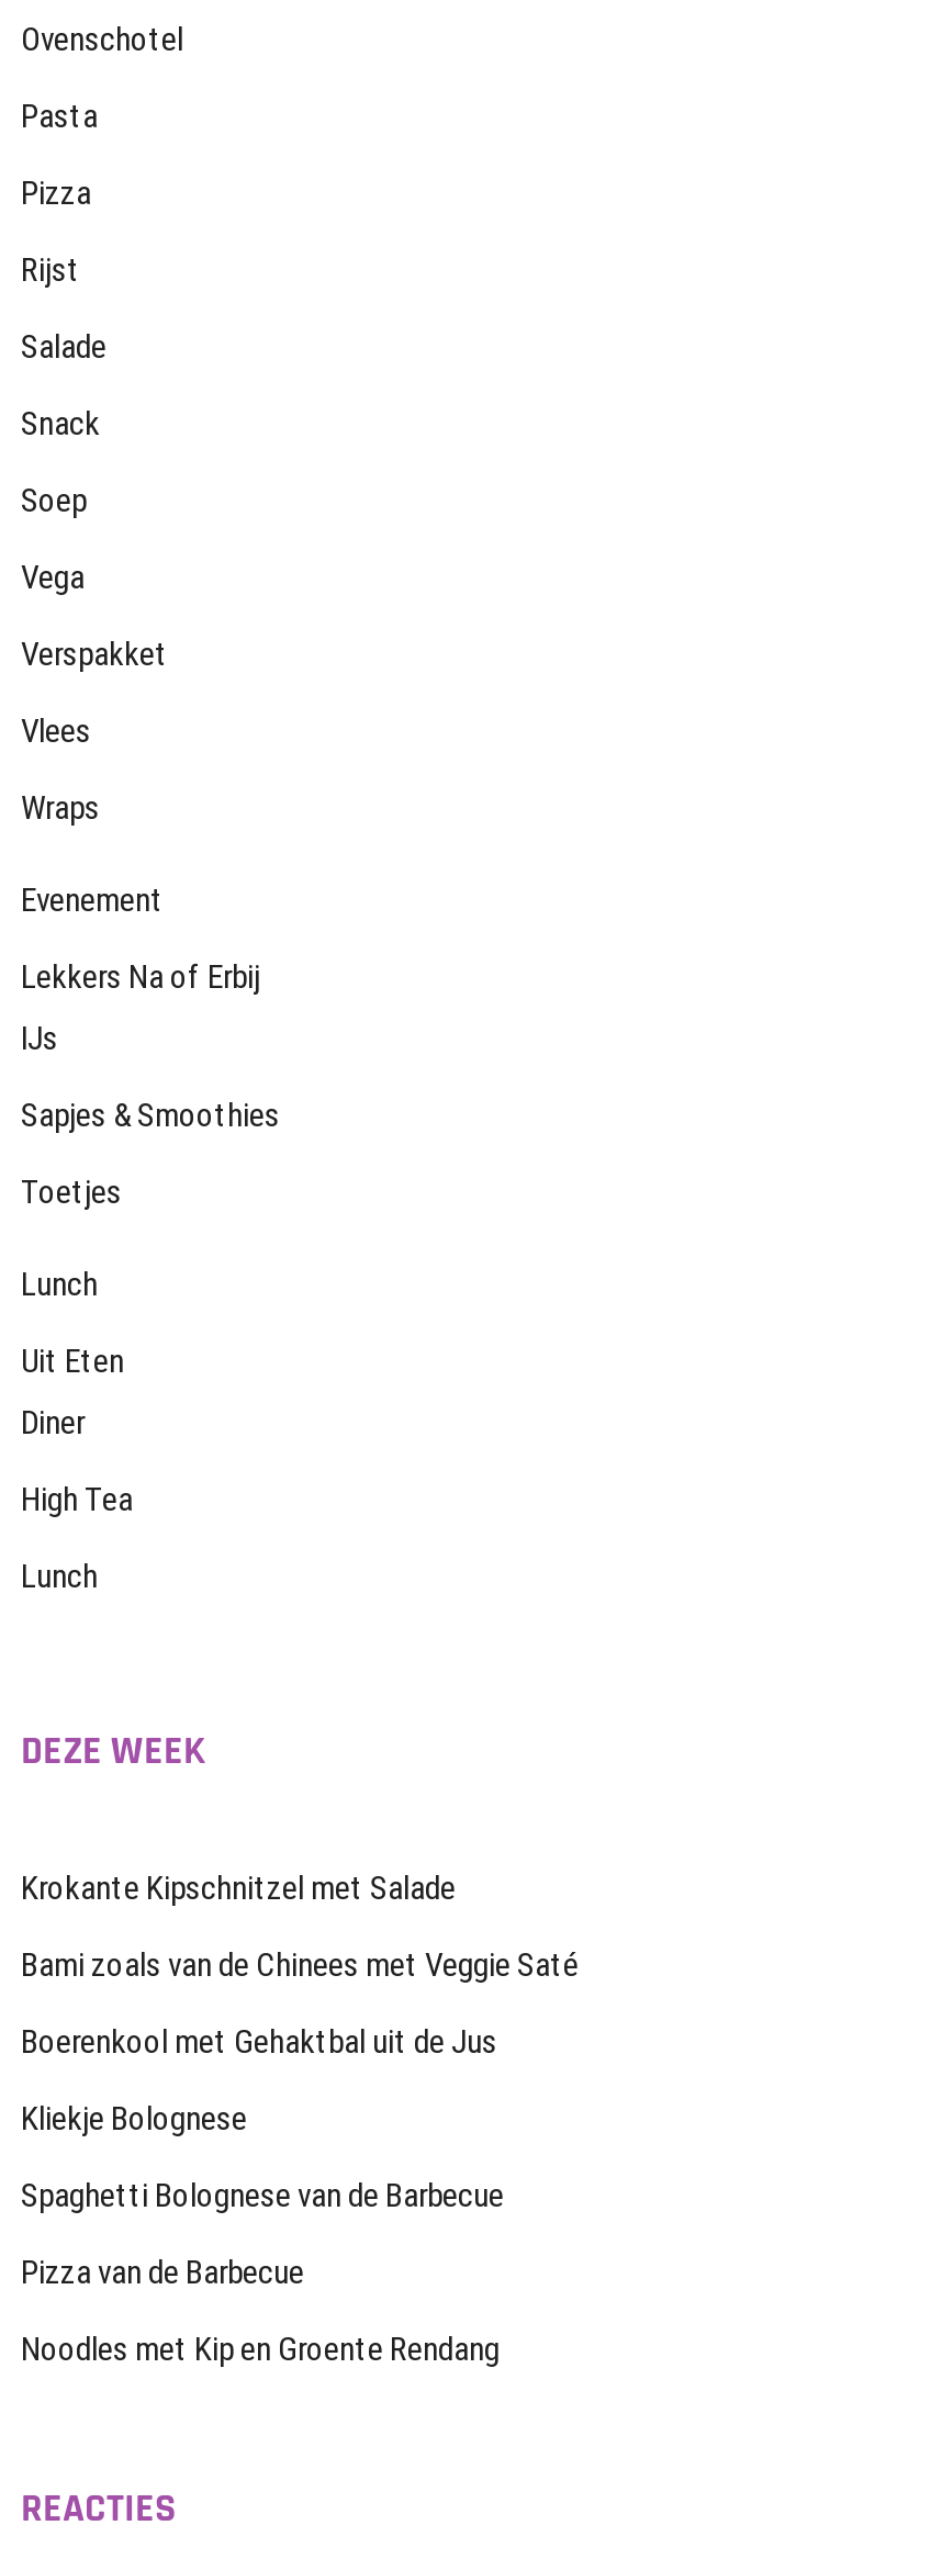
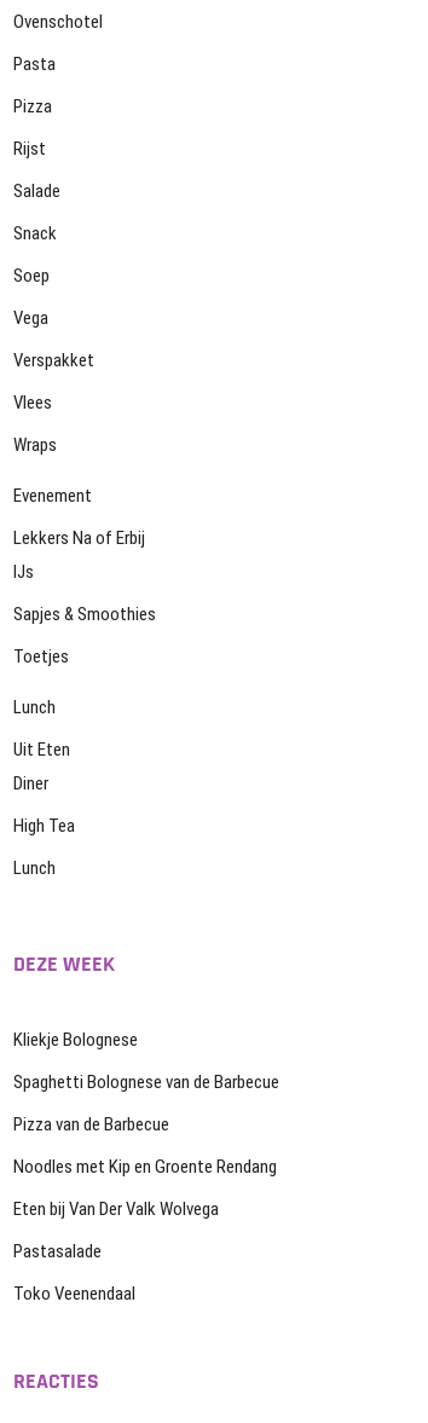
- Krokante Kipschnitzel met Salade
- Bami zoals van de Chinees met Veggie Saté
- Boerenkool met Gehaktbal uit de Jus

moved up: Kliekje Bolognese | Spaghetti Bolognese van de Barbecue | Pizza van de Barbecue | Noodles met Kip en Groente Rendang

+ Eten bij Van Der Valk Wolvega
+ Pastasalade
+ Toko Veenendaal
